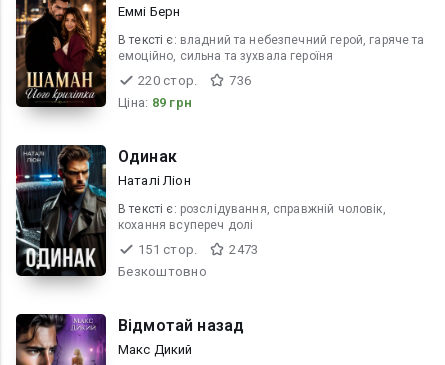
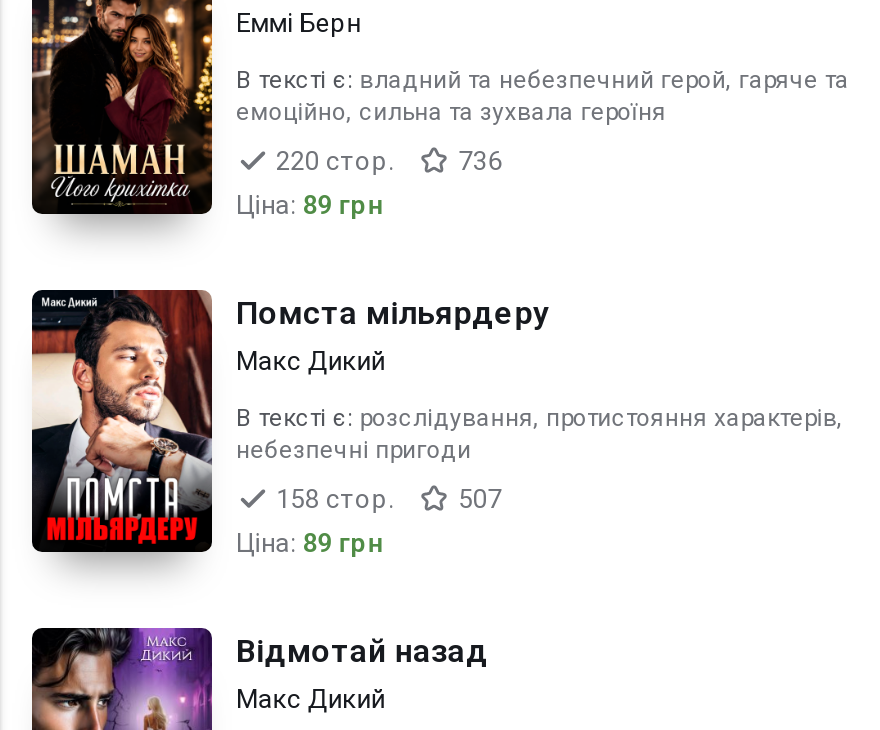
- [image]
- Одинак
- Наталі Ліон
+ [image]
+ Помста мільярдеру
+ Макс Дикий

- В текcті є: розслідування, справжній чоловік,
- кохання всупереч долі
+ В текcті є: розслідування, протистояння характерів,
+ небезпечні пригоди

- 151 стор.
- 2473
+ 158 стор.
+ 507

- Безкоштовно
+ Ціна: 89 грн
